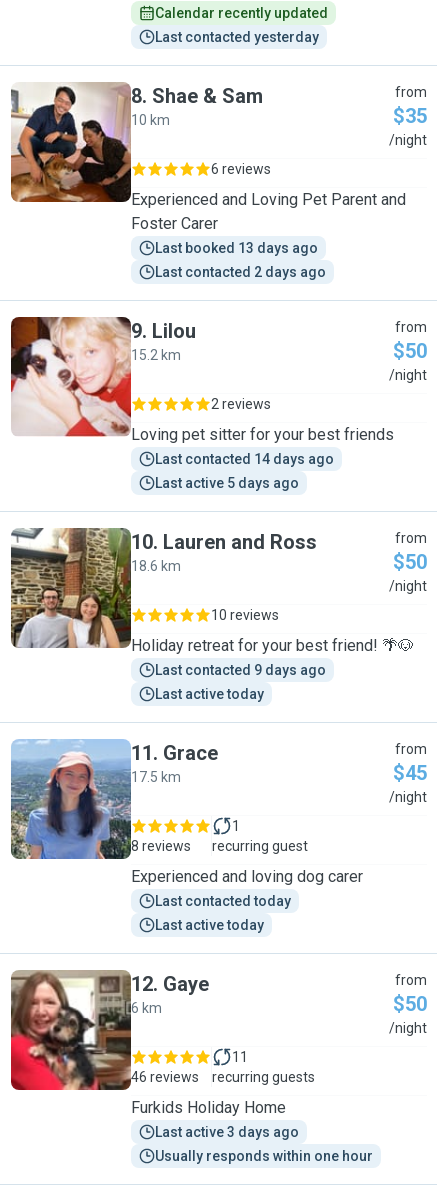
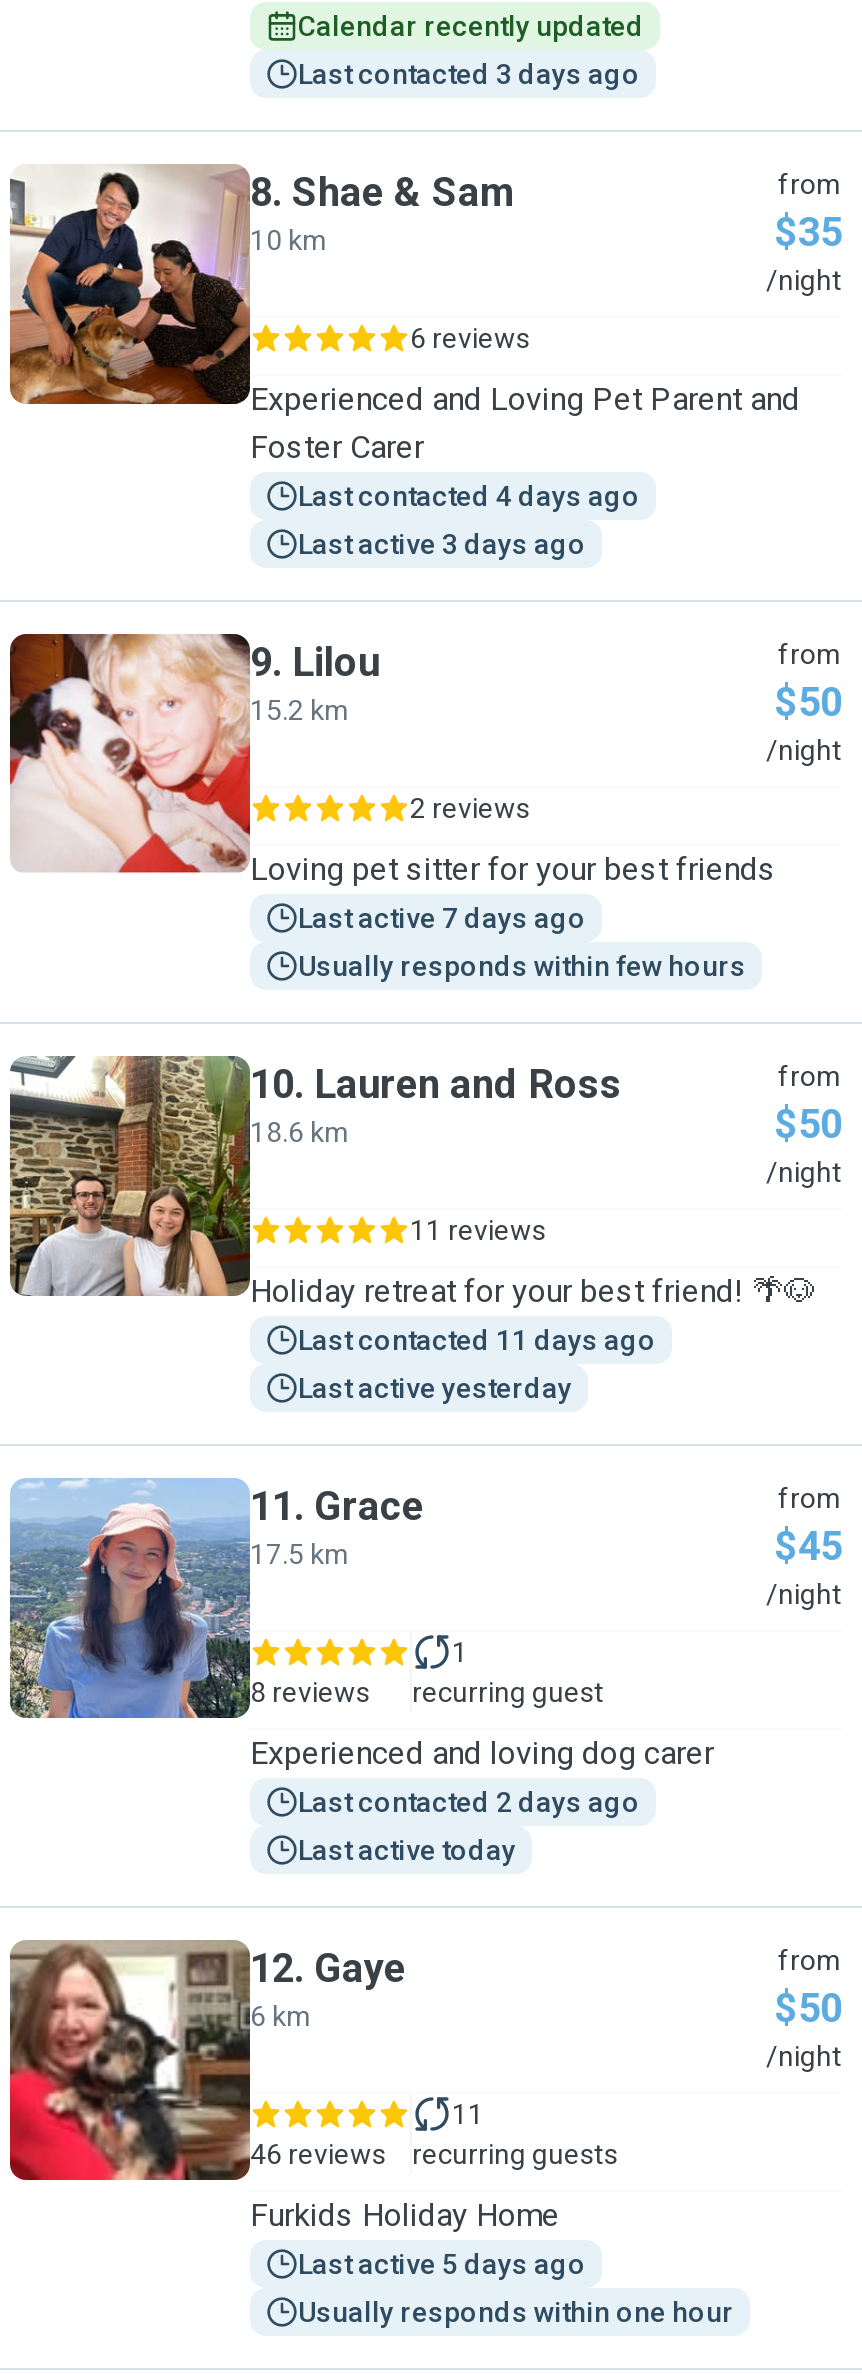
- Last contacted yesterday
+ Last contacted 3 days ago

- Last booked 13 days ago
+ Last contacted 4 days ago

moved down: Last contacted 2 days ago

+ Usually responds within few hours

- Last contacted 14 days ago
+ Last active 7 days ago

moved down: Last active 5 days ago

- 10 reviews
+ 11 reviews

- Last contacted 9 days ago
+ Last contacted 11 days ago

- Last active today
+ Last active yesterday

- Last contacted today

moved up: Last active 3 days ago
